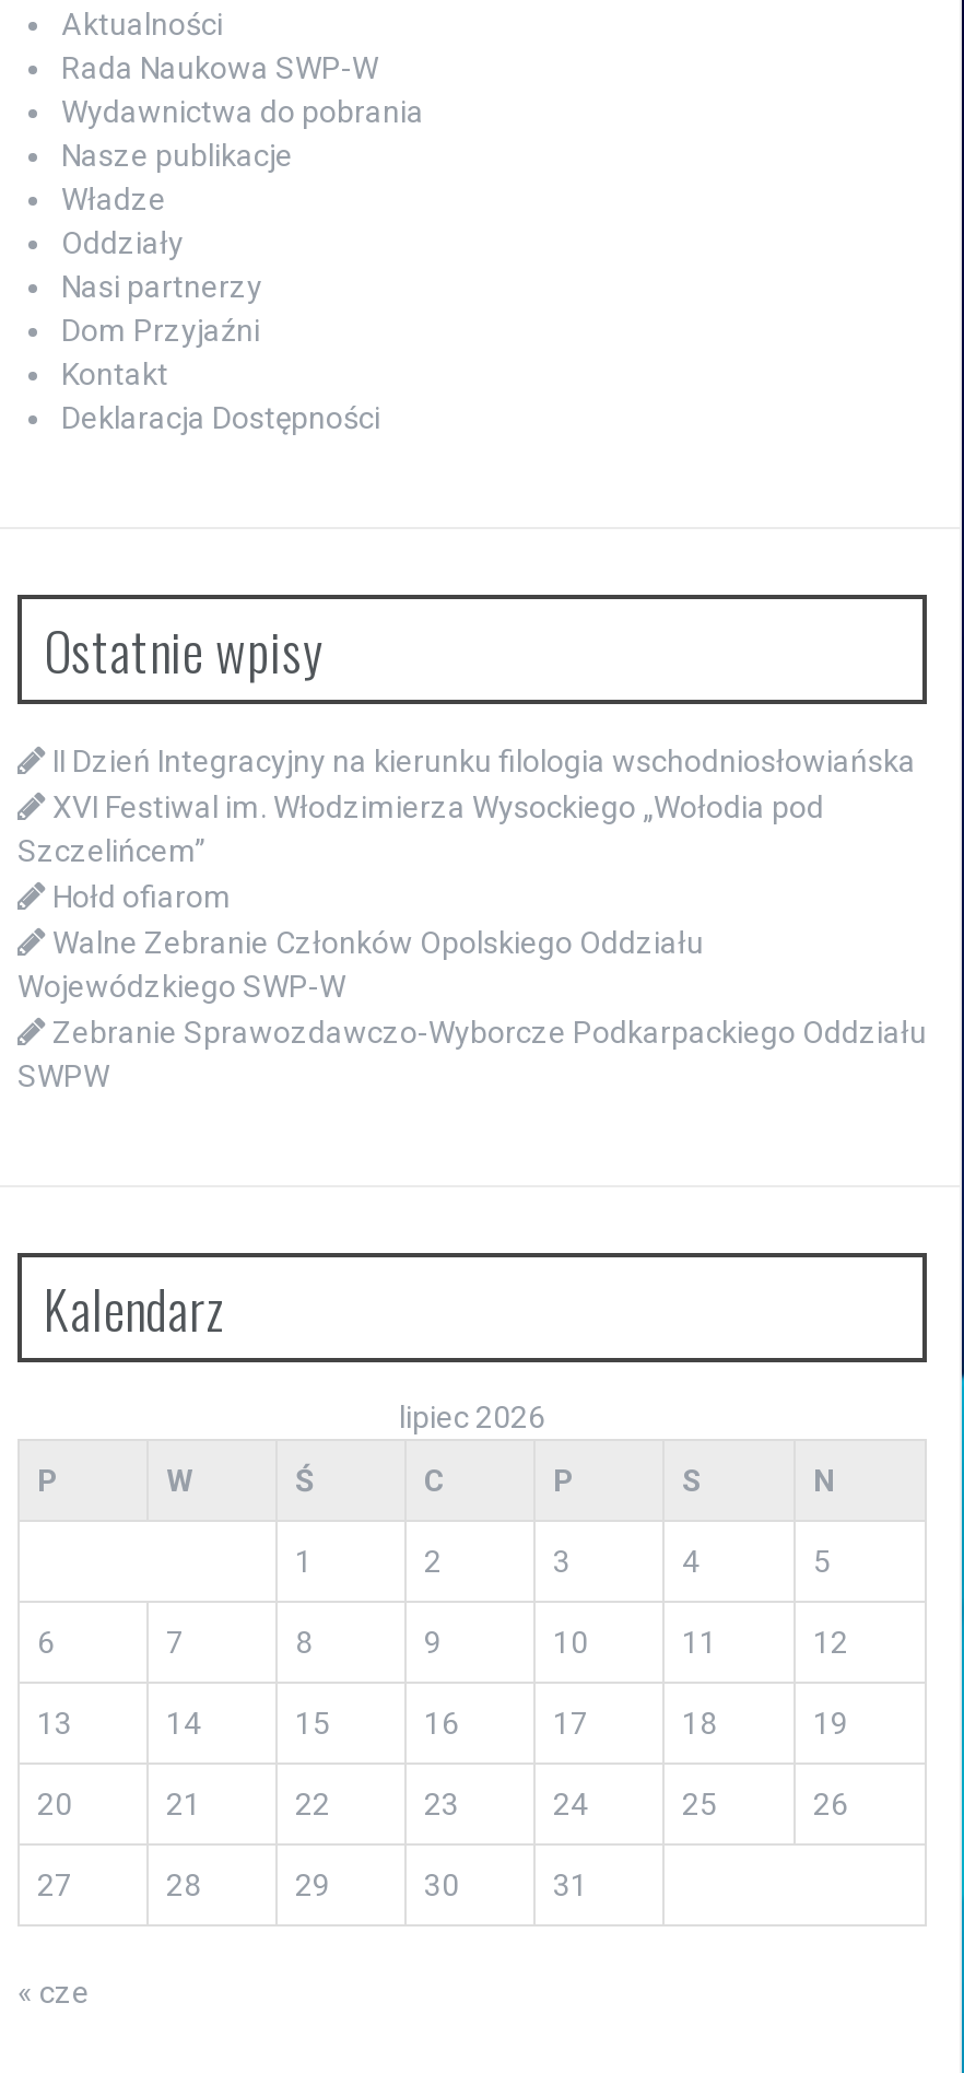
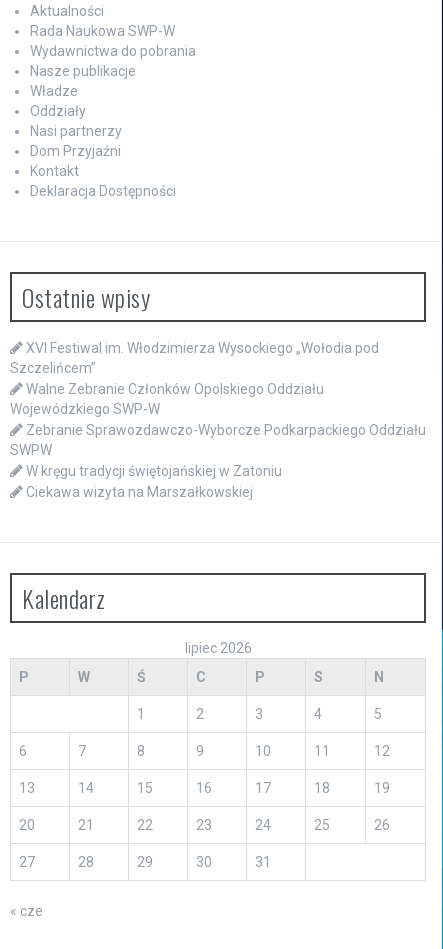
- II Dzień Integracyjny na kierunku filologia wschodniosłowiańska

moved up: XVI Festiwal im. Włodzimierza Wysockiego „Wołodia pod | Szczelińcem”

- Hołd ofiarom

moved up: Walne Zebranie Członków Opolskiego Oddziału | Wojewódzkiego SWP-W | Zebranie Sprawozdawczo-Wyborcze Podkarpackiego Oddziału | SWPW

+ W kręgu tradycji świętojańskiej w Zatoniu
+ Ciekawa wizyta na Marszałkowskiej
